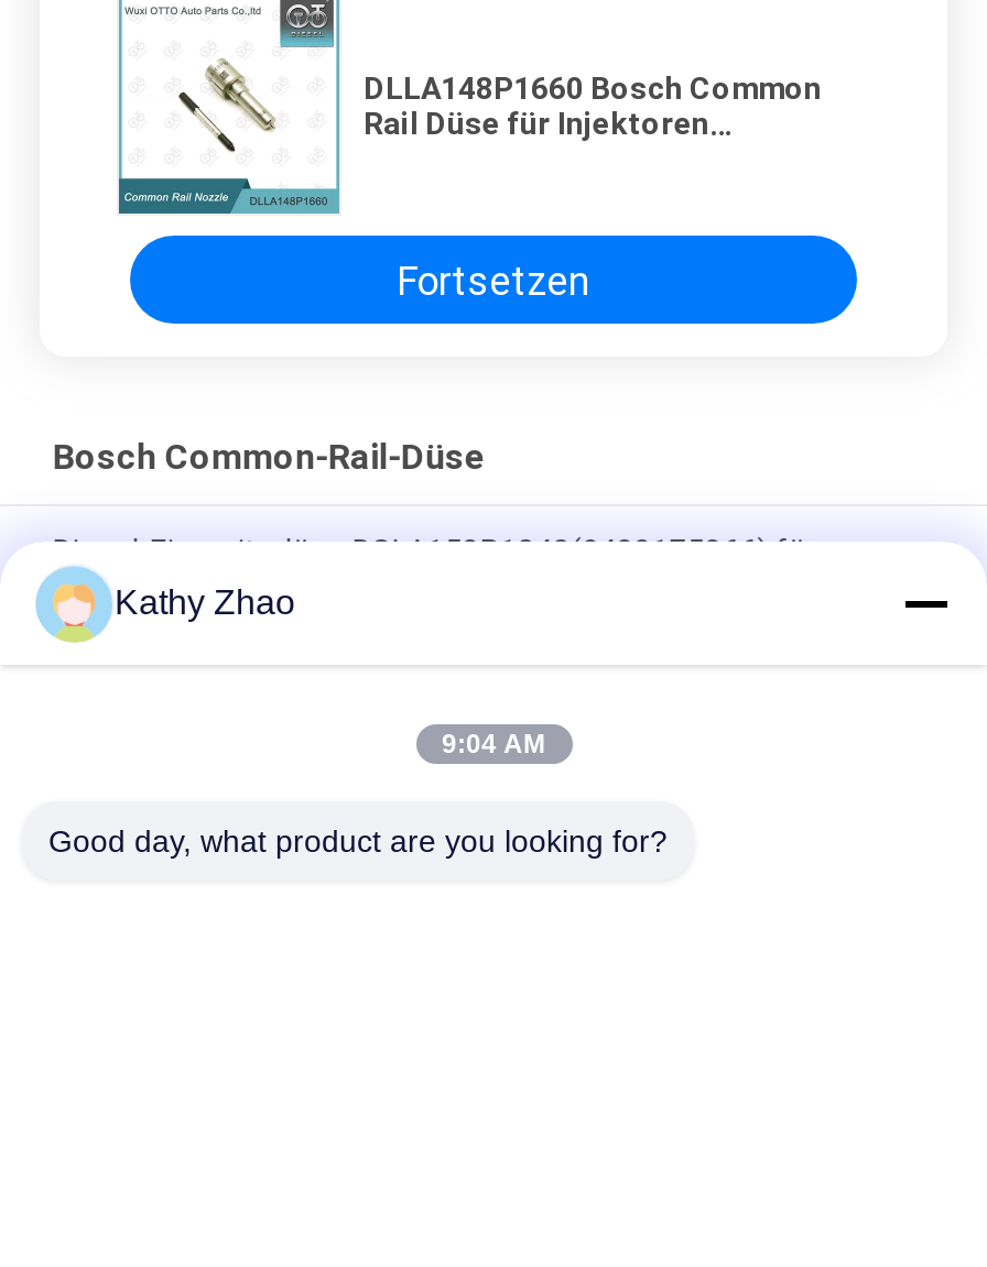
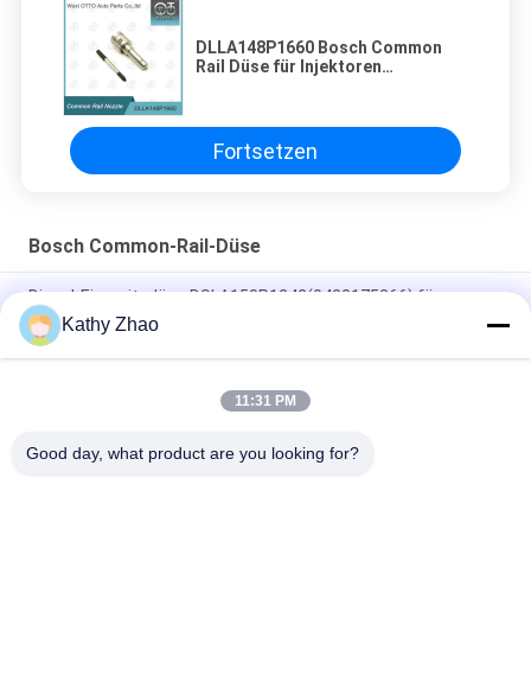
- 9:04 AM
+ 11:31 PM
